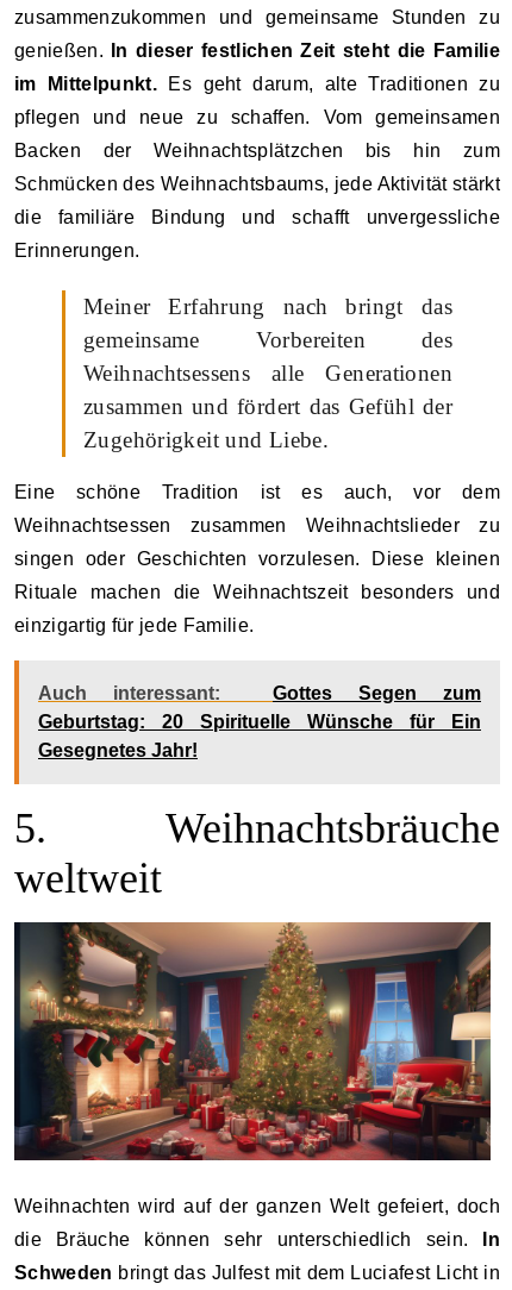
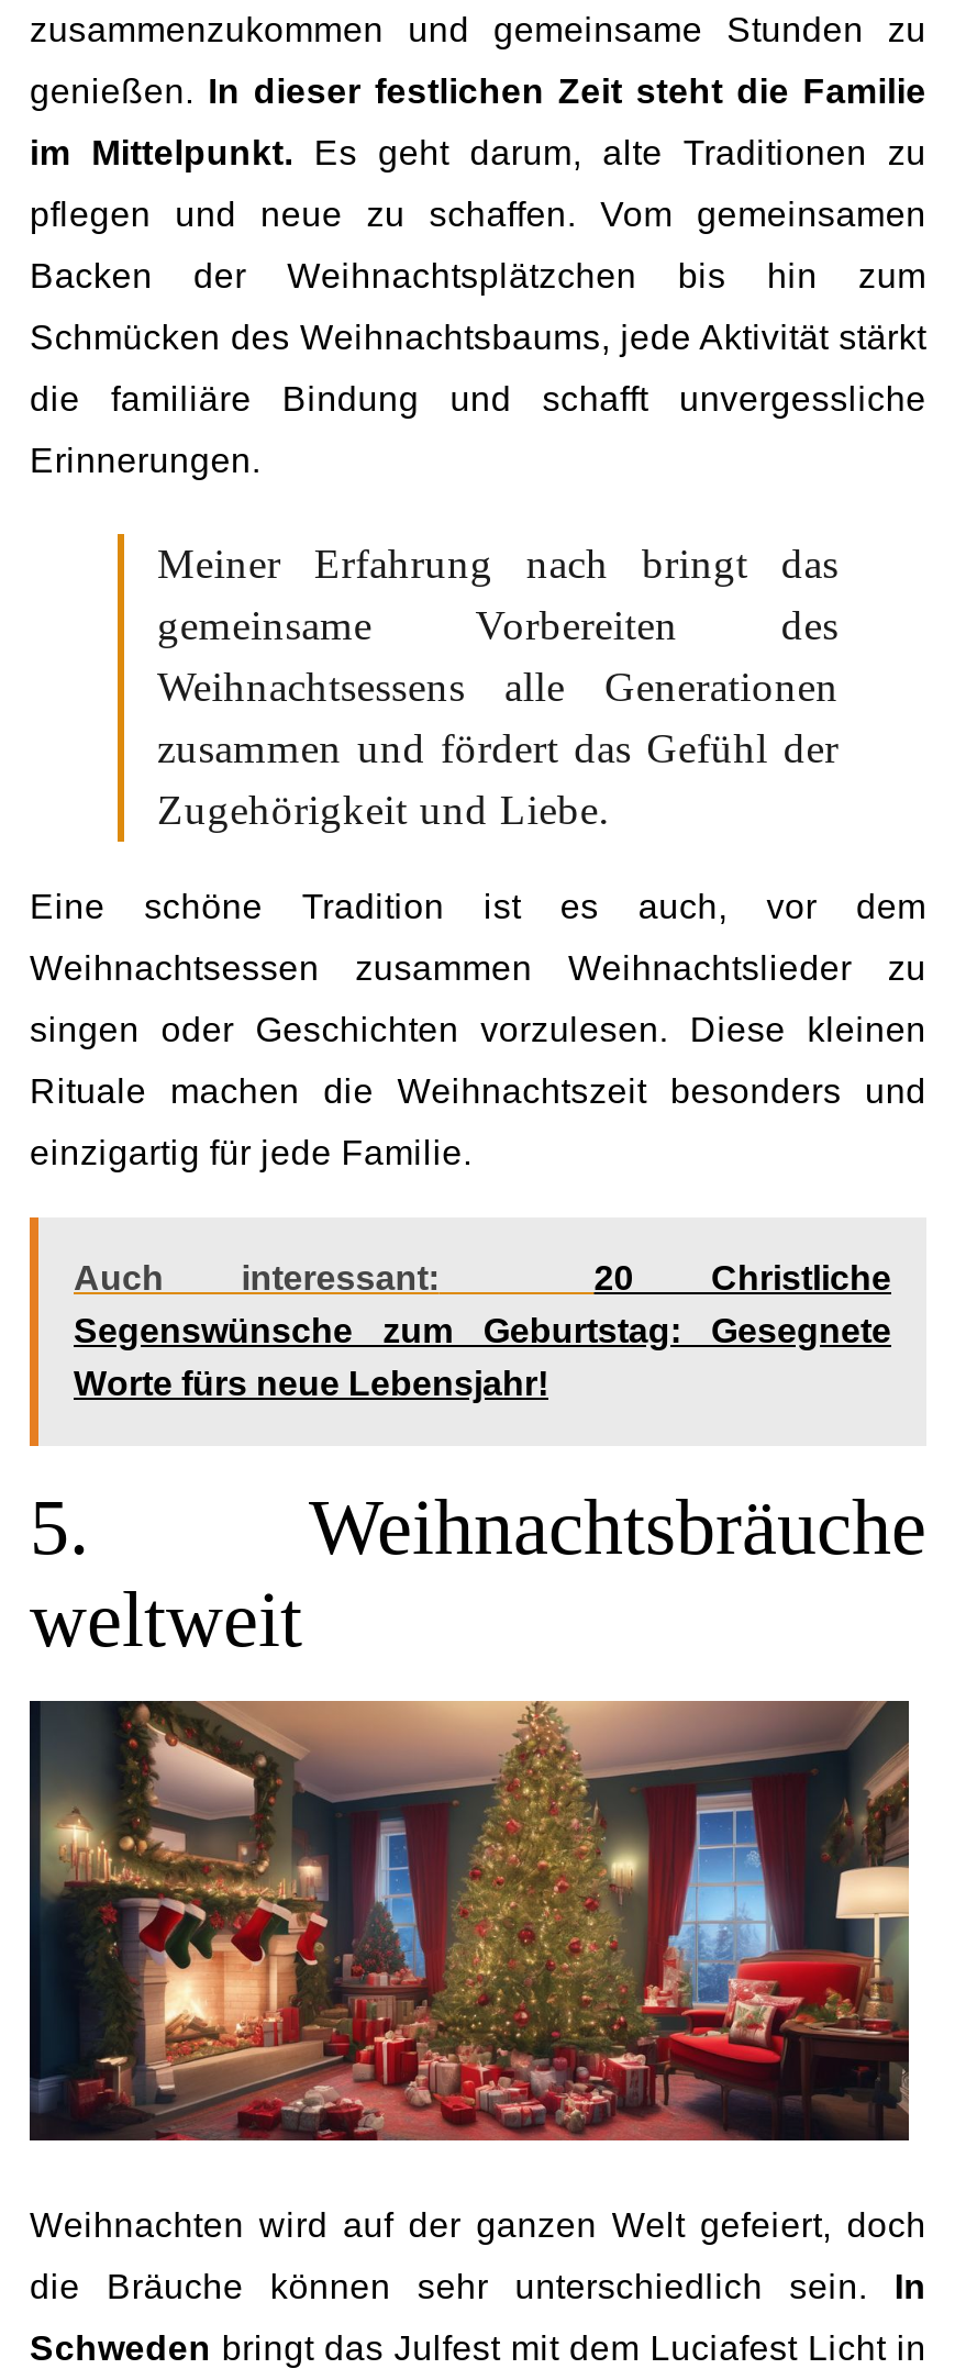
- Gottes Segen zum
- Geburtstag: 20 Spirituelle Wünsche für Ein
- Gesegnetes Jahr!
+ 20 Christliche
+ Segenswünsche zum Geburtstag: Gesegnete
+ Worte fürs neue Lebensjahr!
